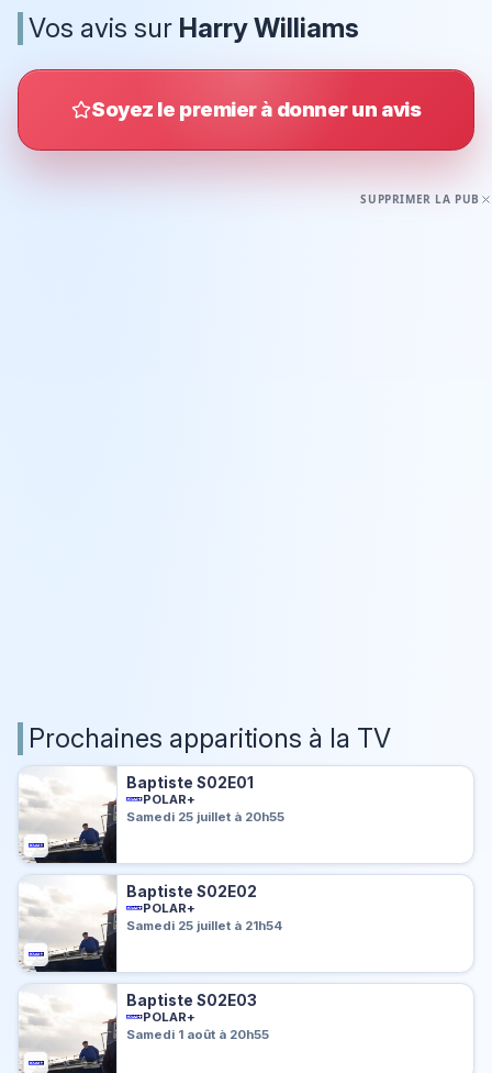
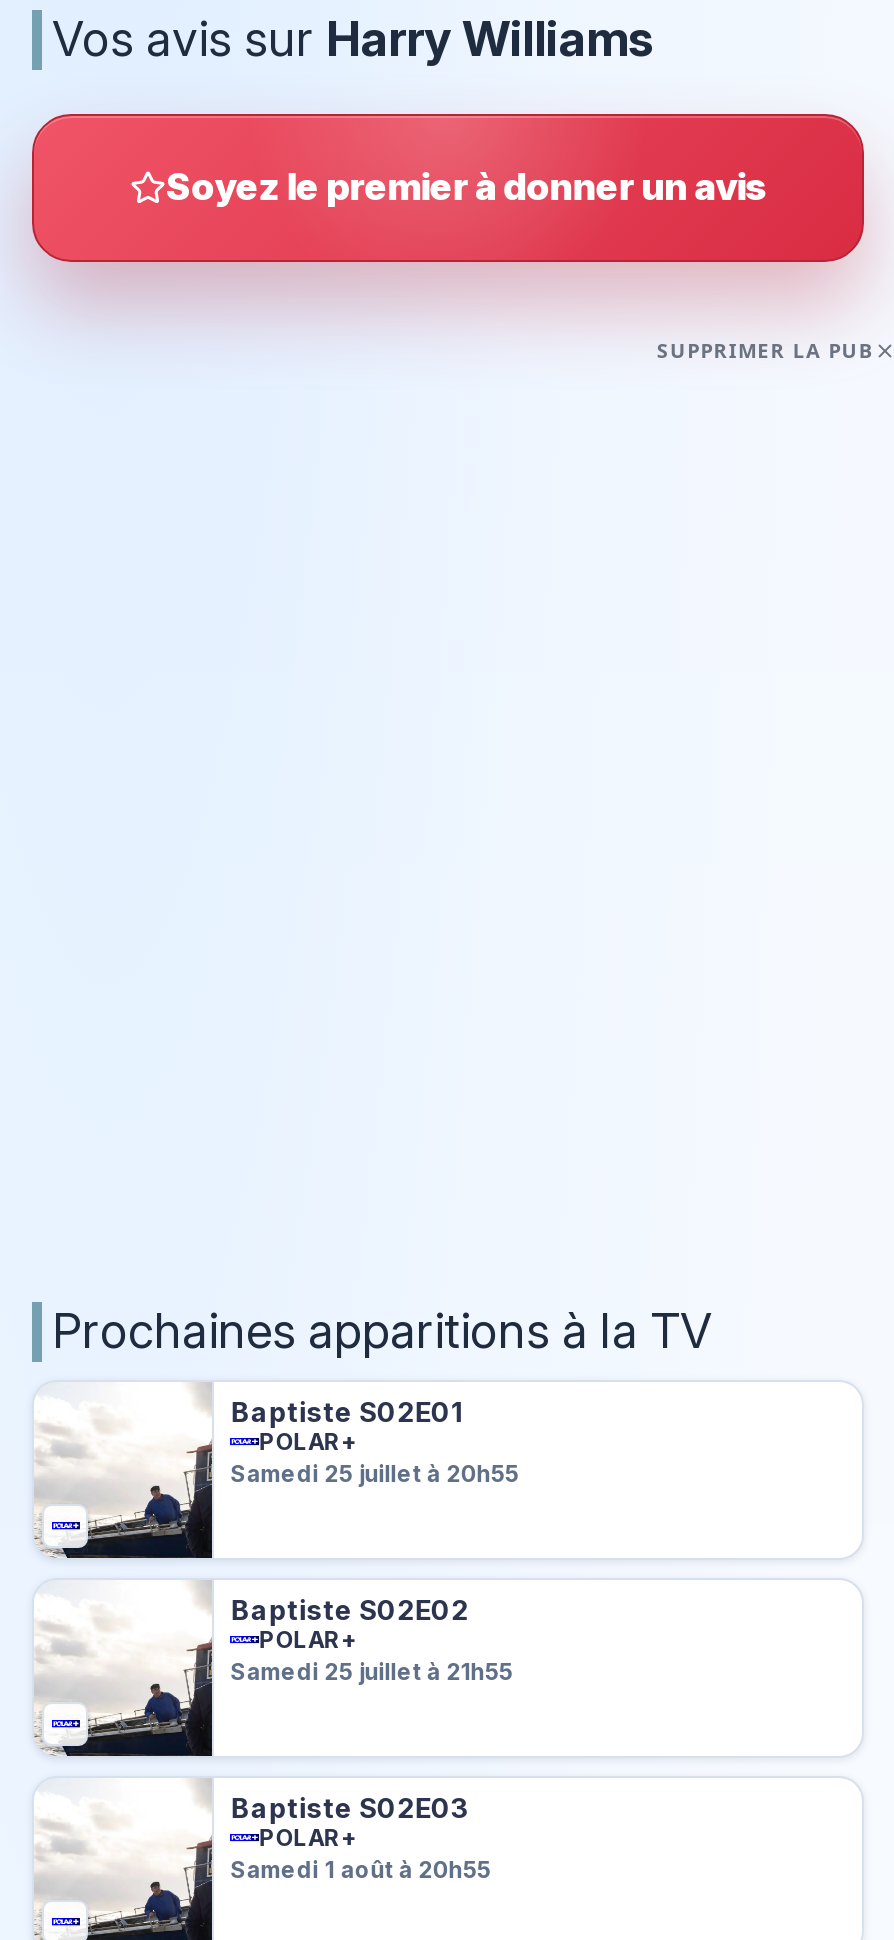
- Samedi 25 juillet à 21h54
+ Samedi 25 juillet à 21h55
